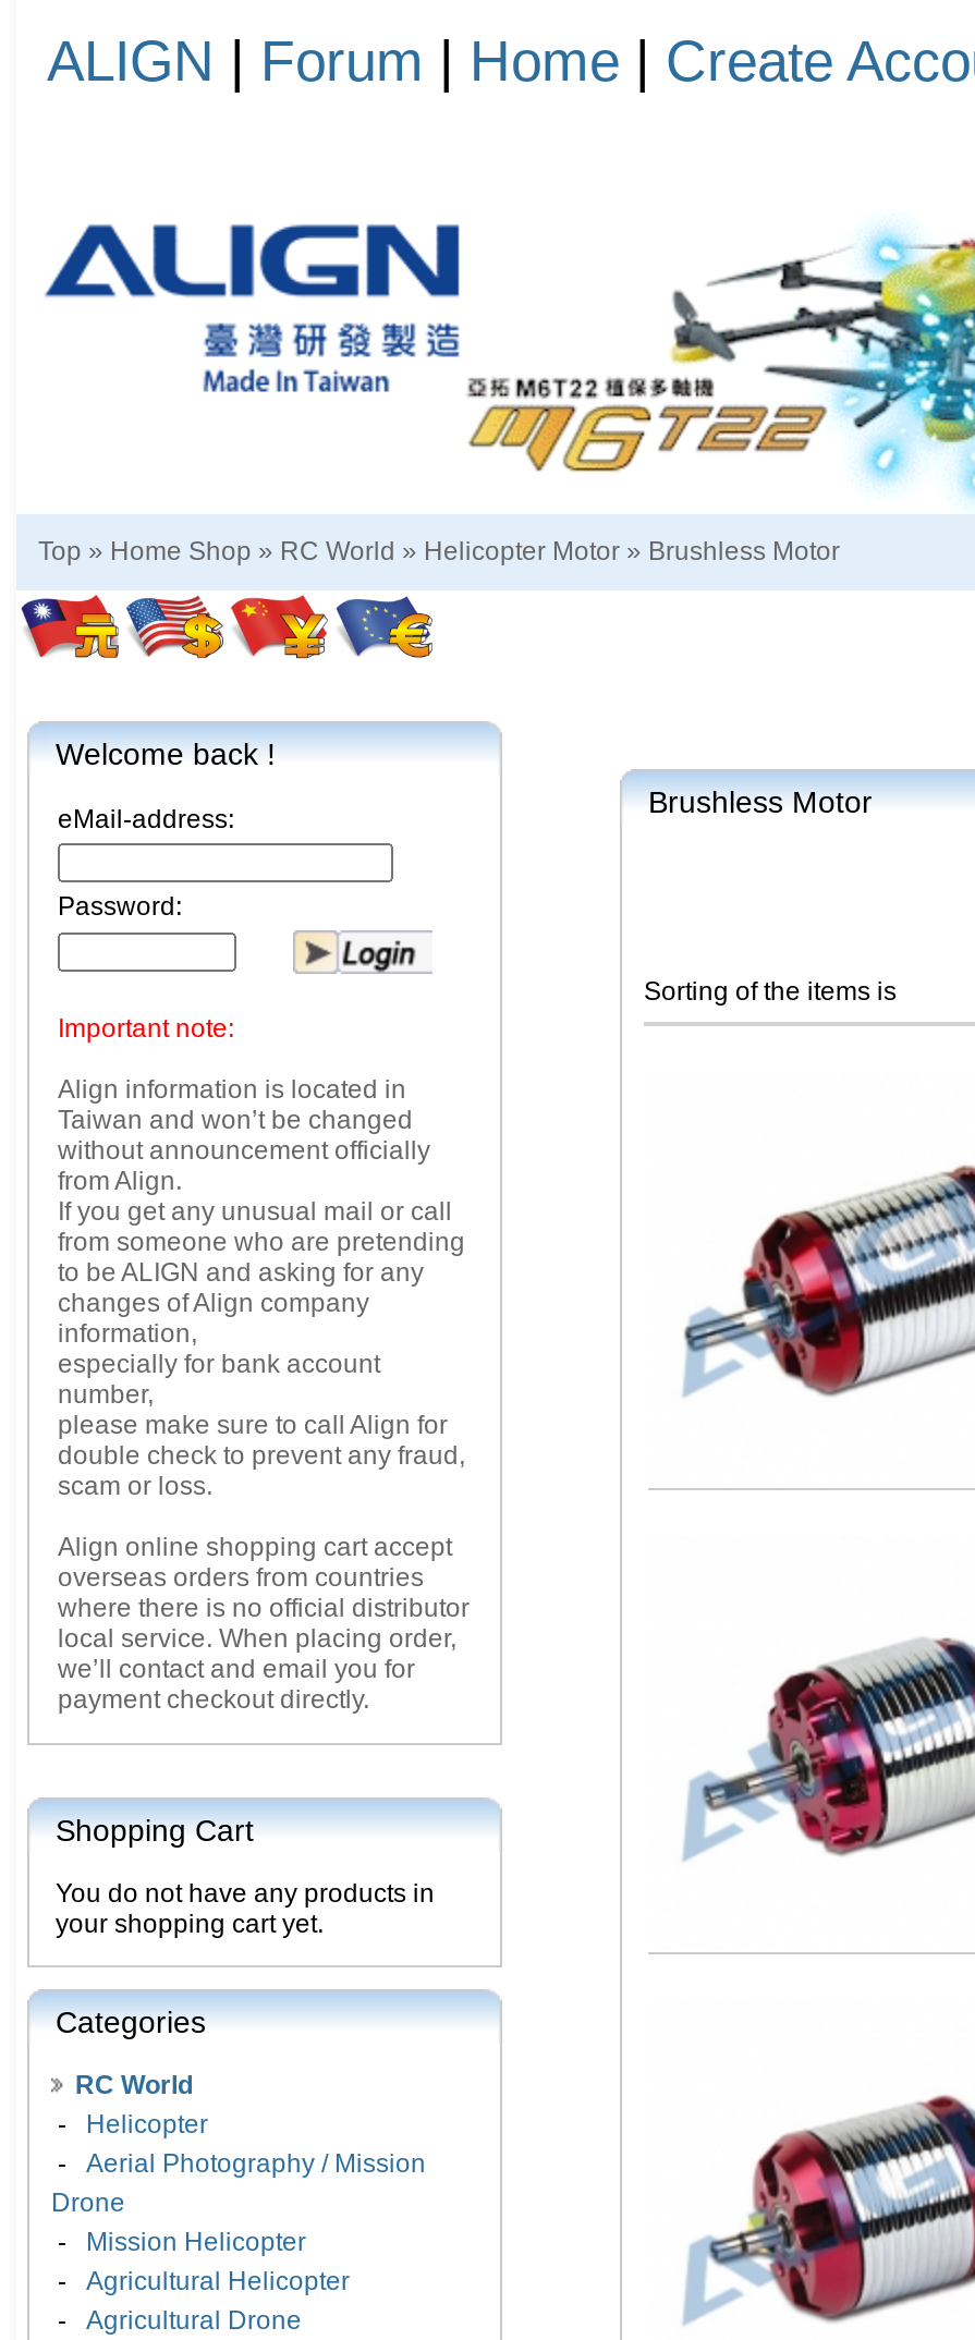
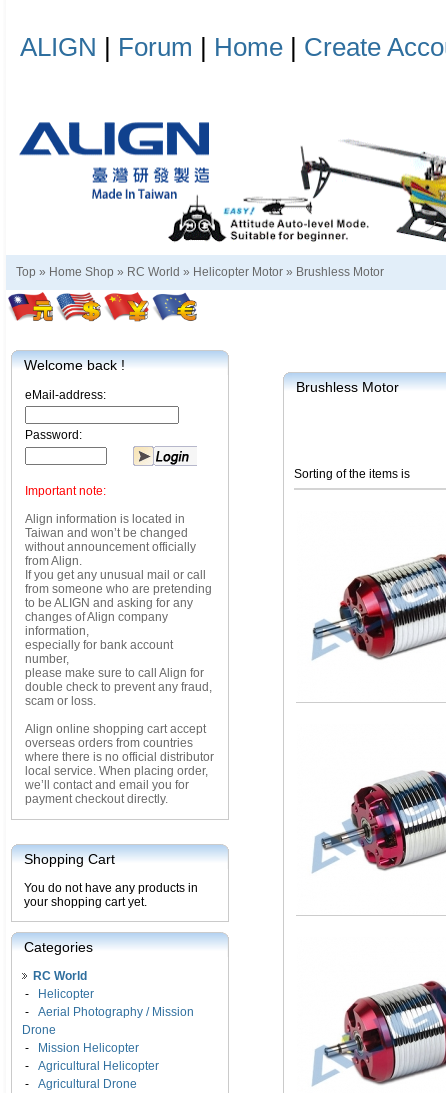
- [image]
+ [image]
